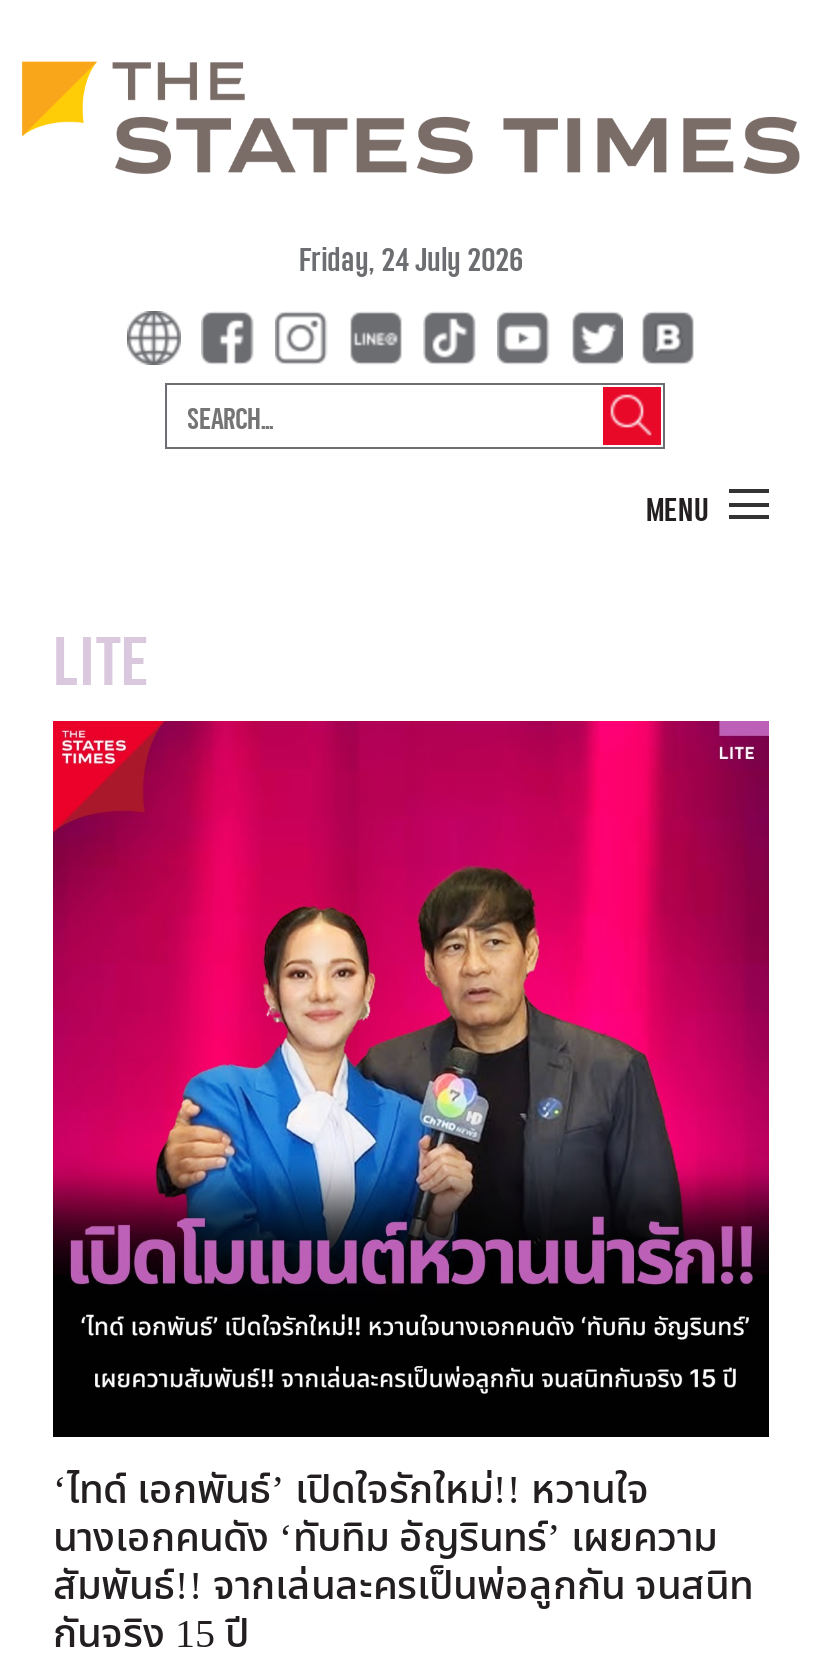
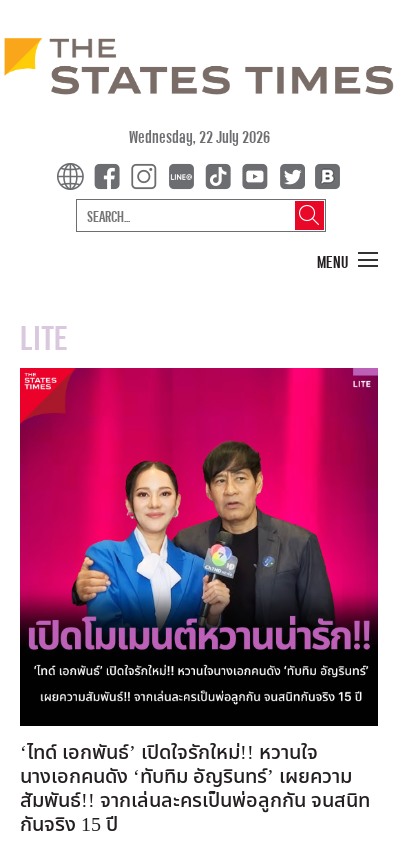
- Friday, 24 July 2026
+ Wednesday, 22 July 2026
